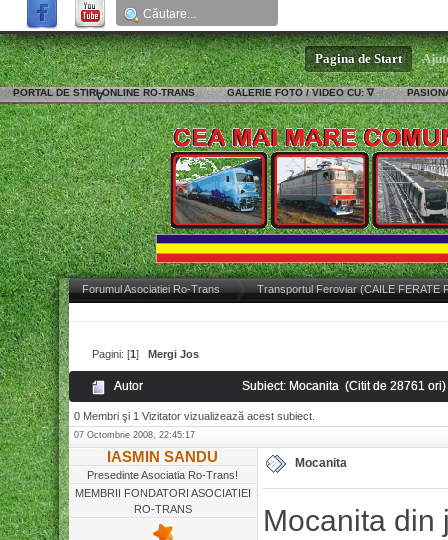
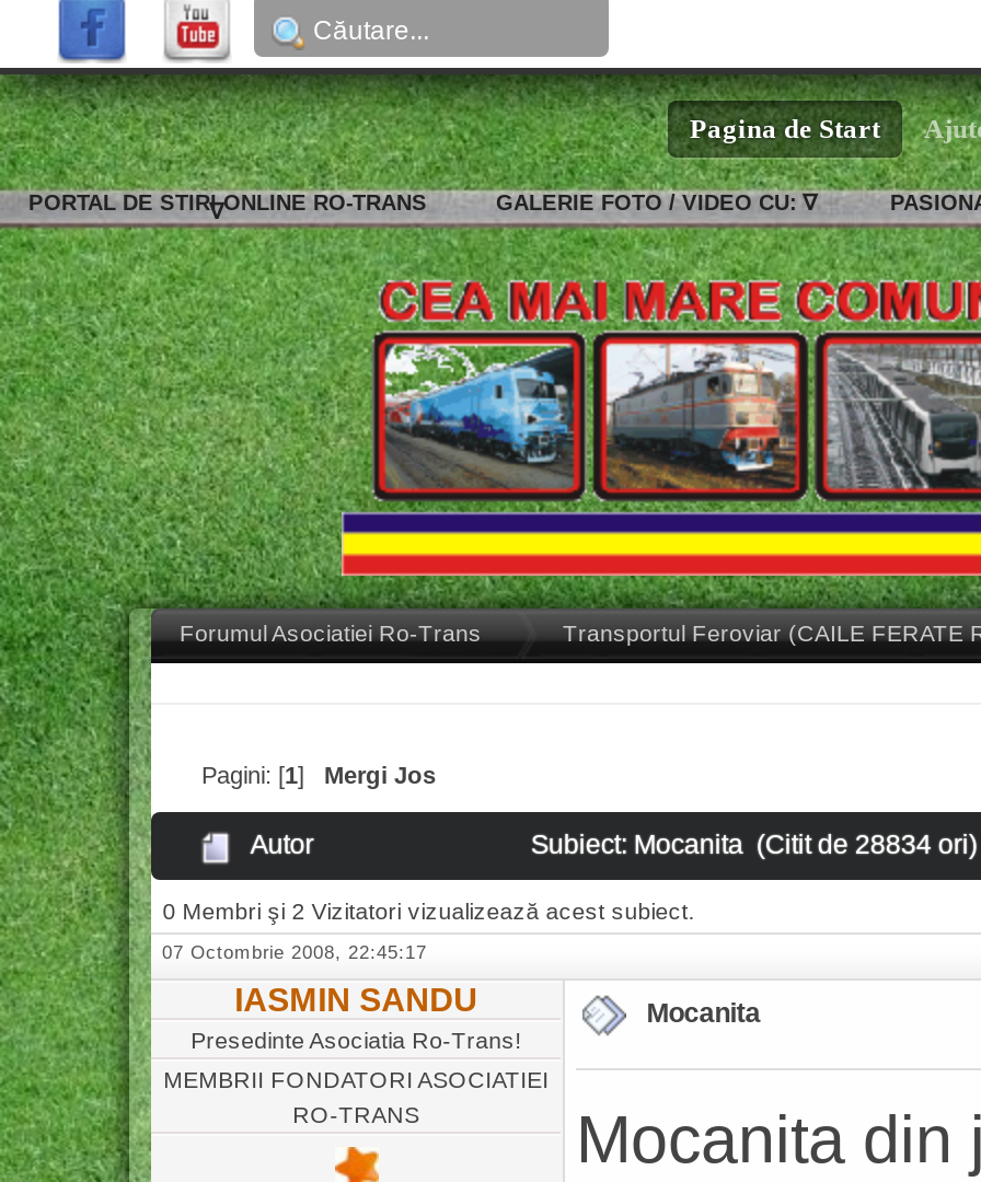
- Subiect: Mocanita (Citit de 28761 ori)
+ Subiect: Mocanita (Citit de 28834 ori)

- 0 Membri şi 1 Vizitator vizualizează acest subiect.
+ 0 Membri şi 2 Vizitatori vizualizează acest subiect.
